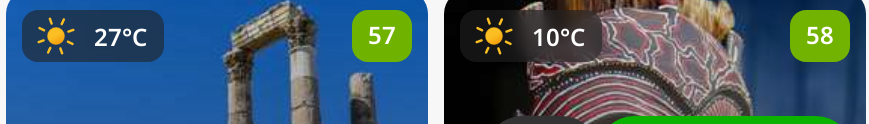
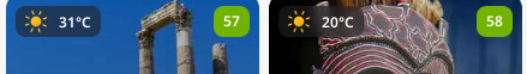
- 27°C
+ 31°C

- 10°C
+ 20°C
